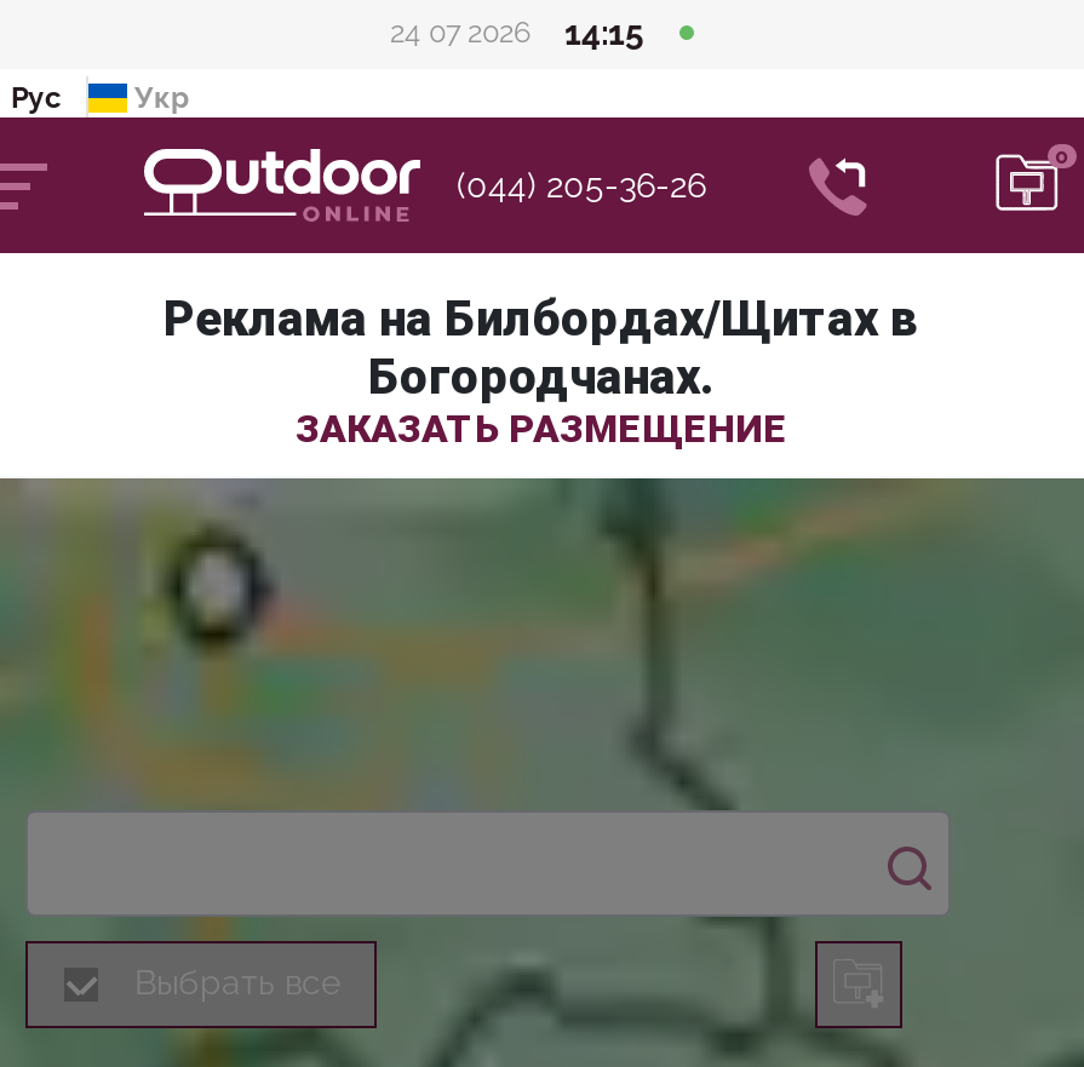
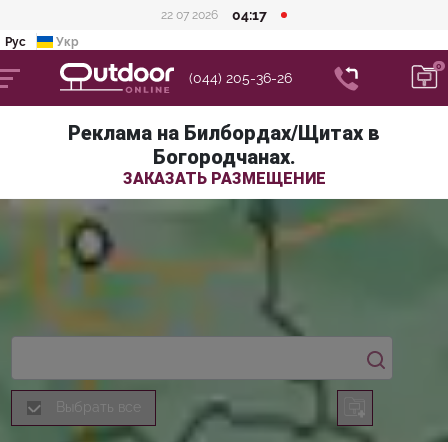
- 24 07 2026
+ 22 07 2026

- 14:15
+ 04:17
